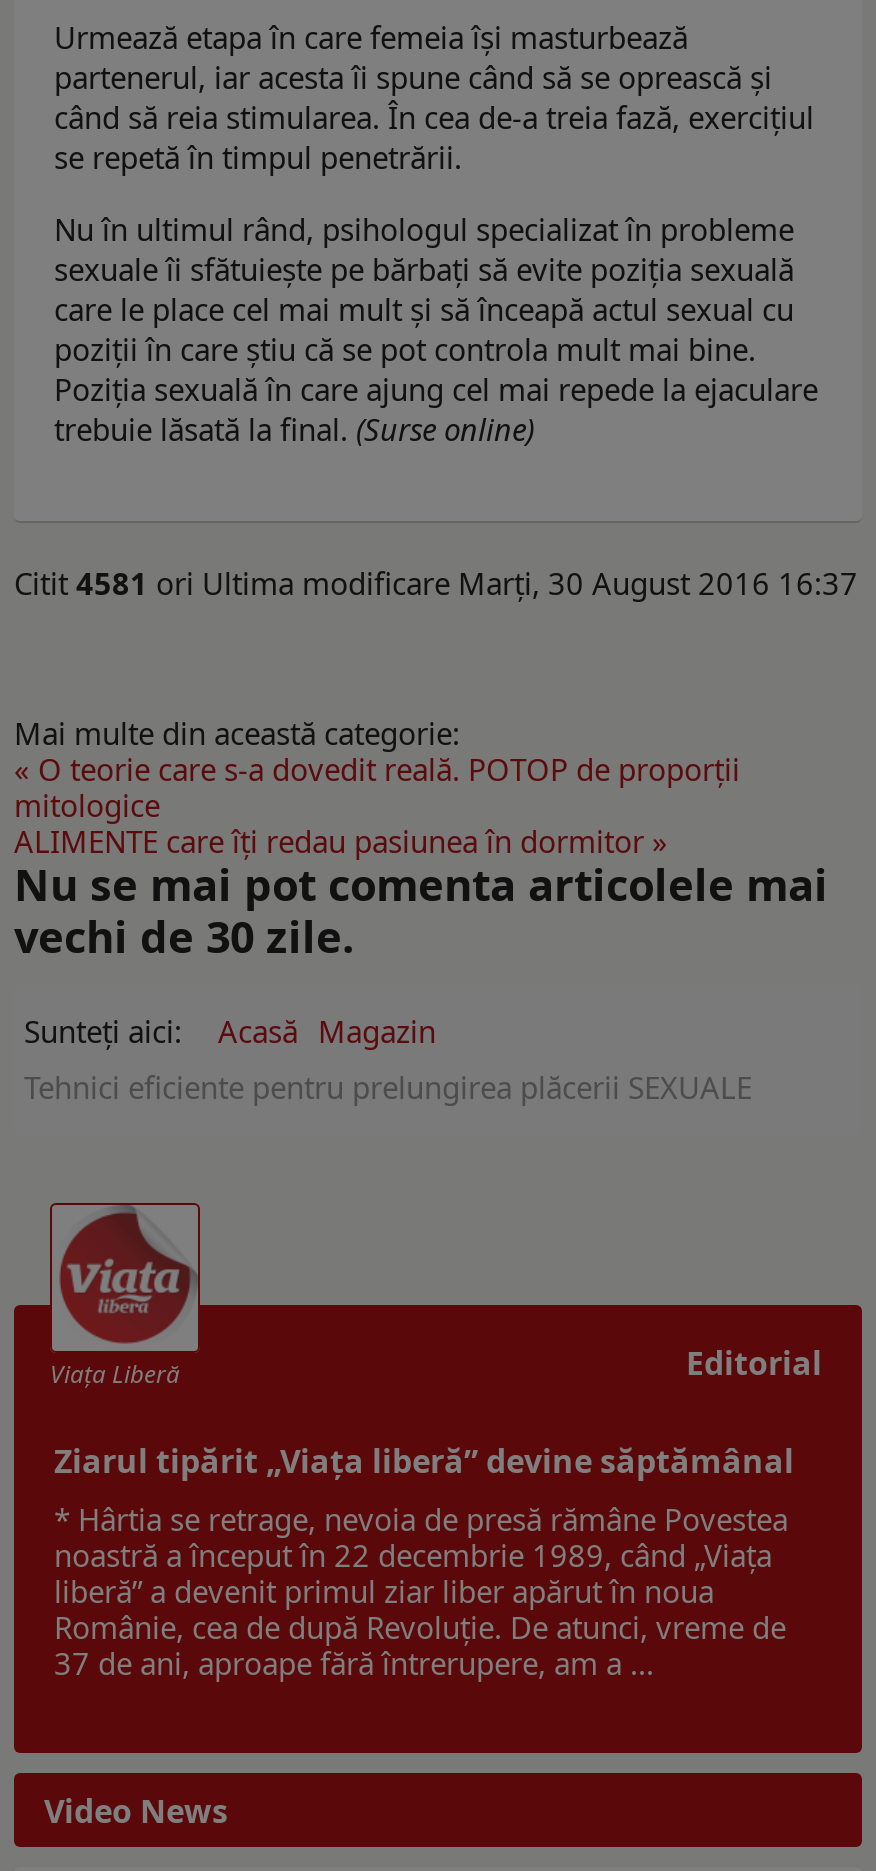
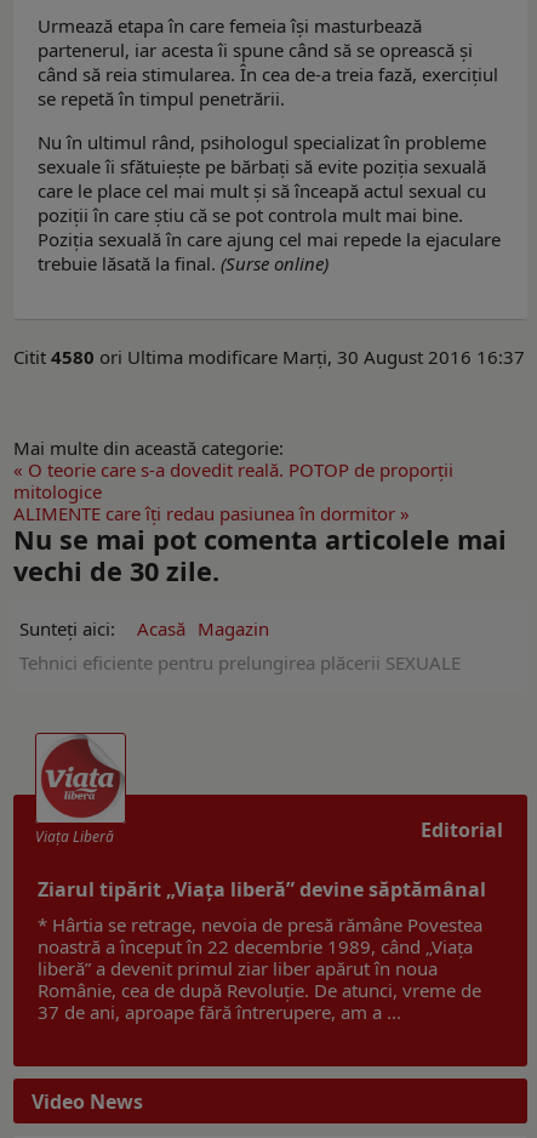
- Citit 4581 ori Ultima modificare Marți, 30 August 2016 16:37
+ Citit 4580 ori Ultima modificare Marți, 30 August 2016 16:37
